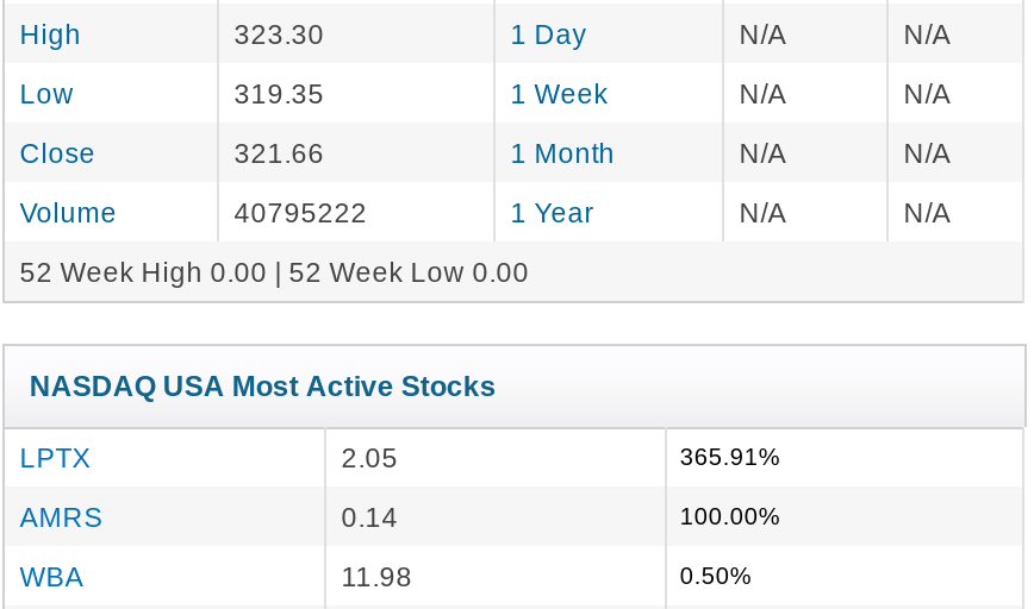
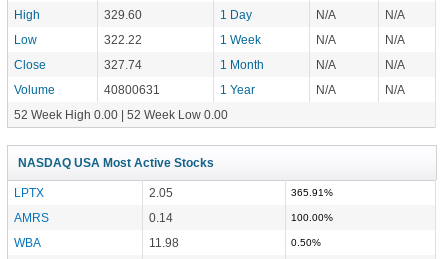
- 323.30
+ 329.60

- 319.35
+ 322.22

- 321.66
+ 327.74

- 40795222
+ 40800631
